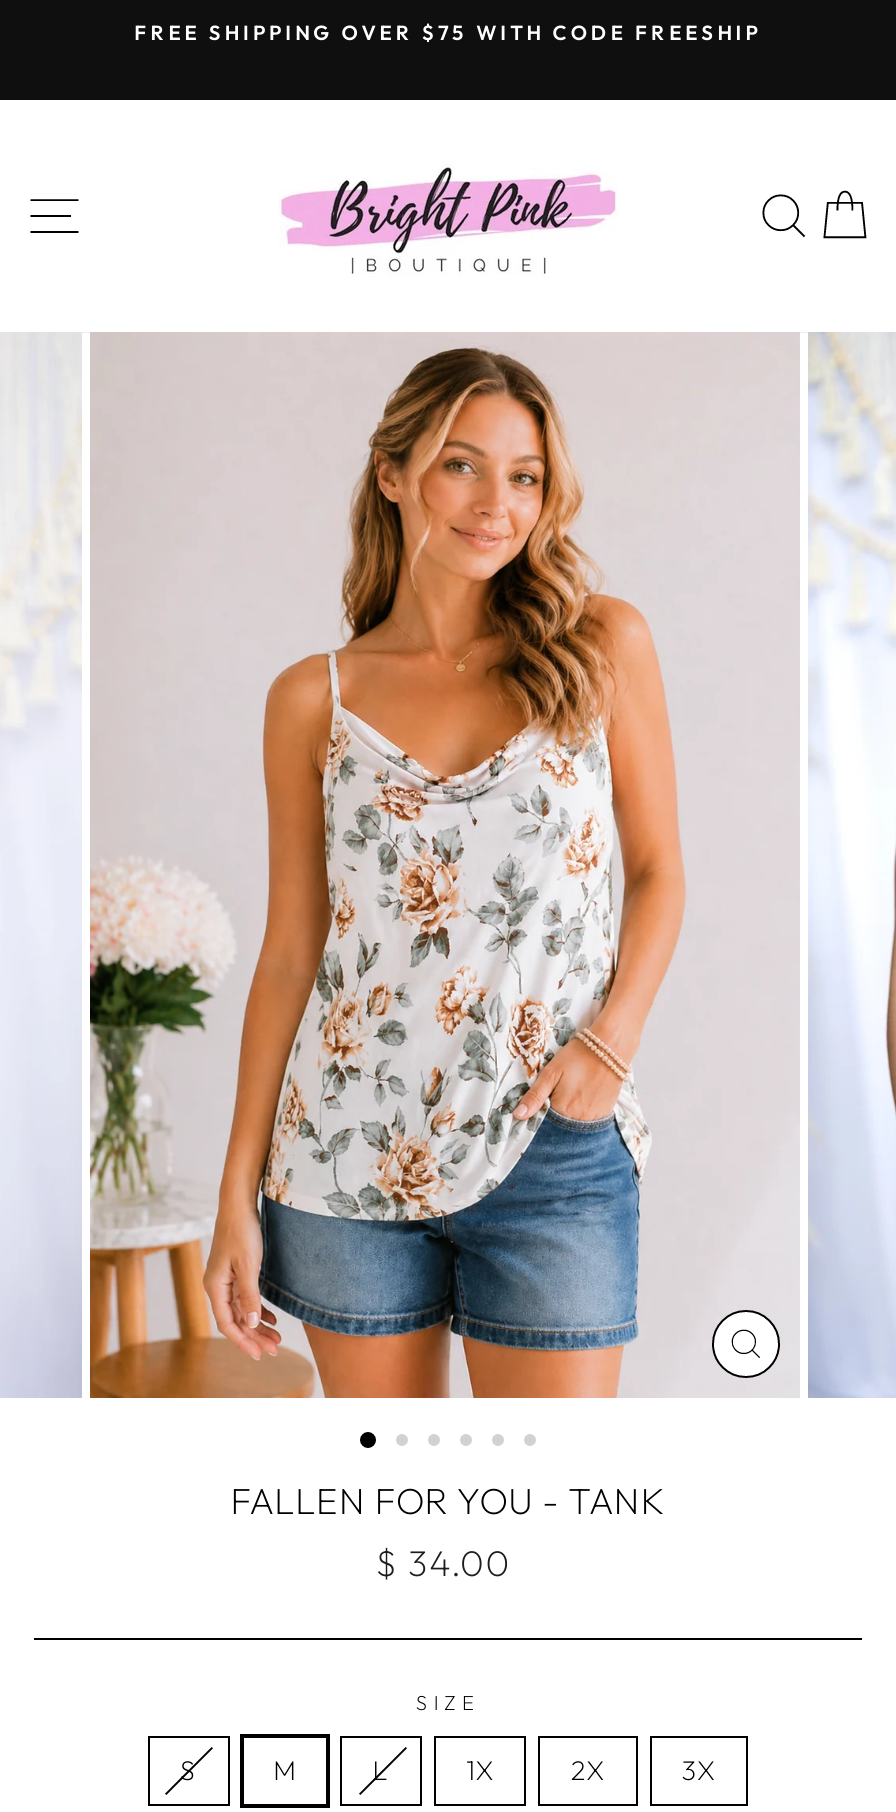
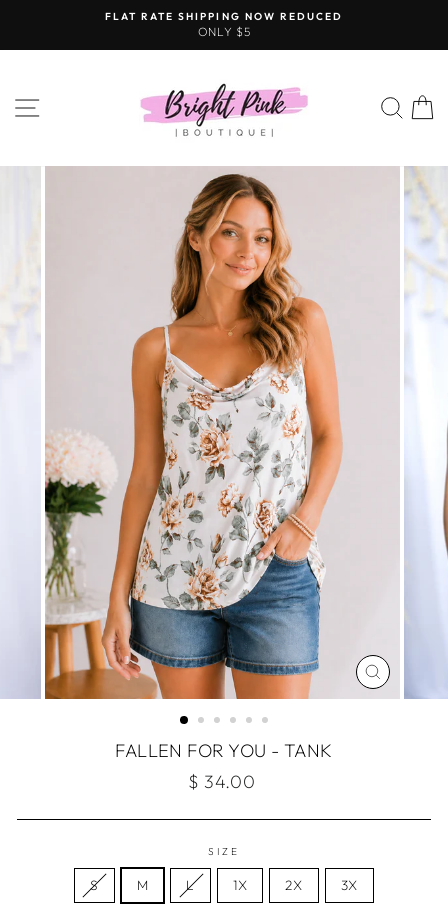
- FREE SHIPPING OVER $75 WITH CODE FREESHIP
+ FLAT RATE SHIPPING NOW REDUCED
+ ONLY $5
